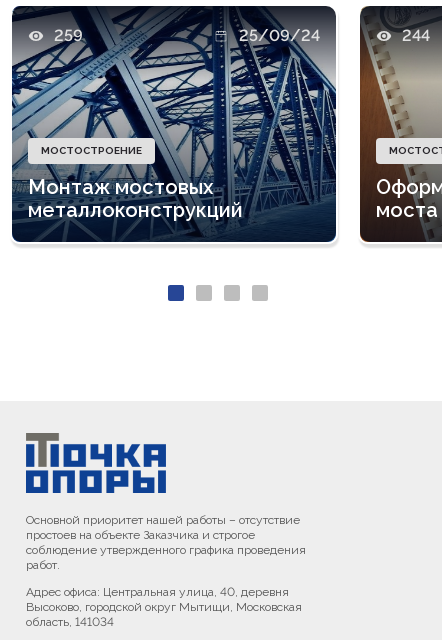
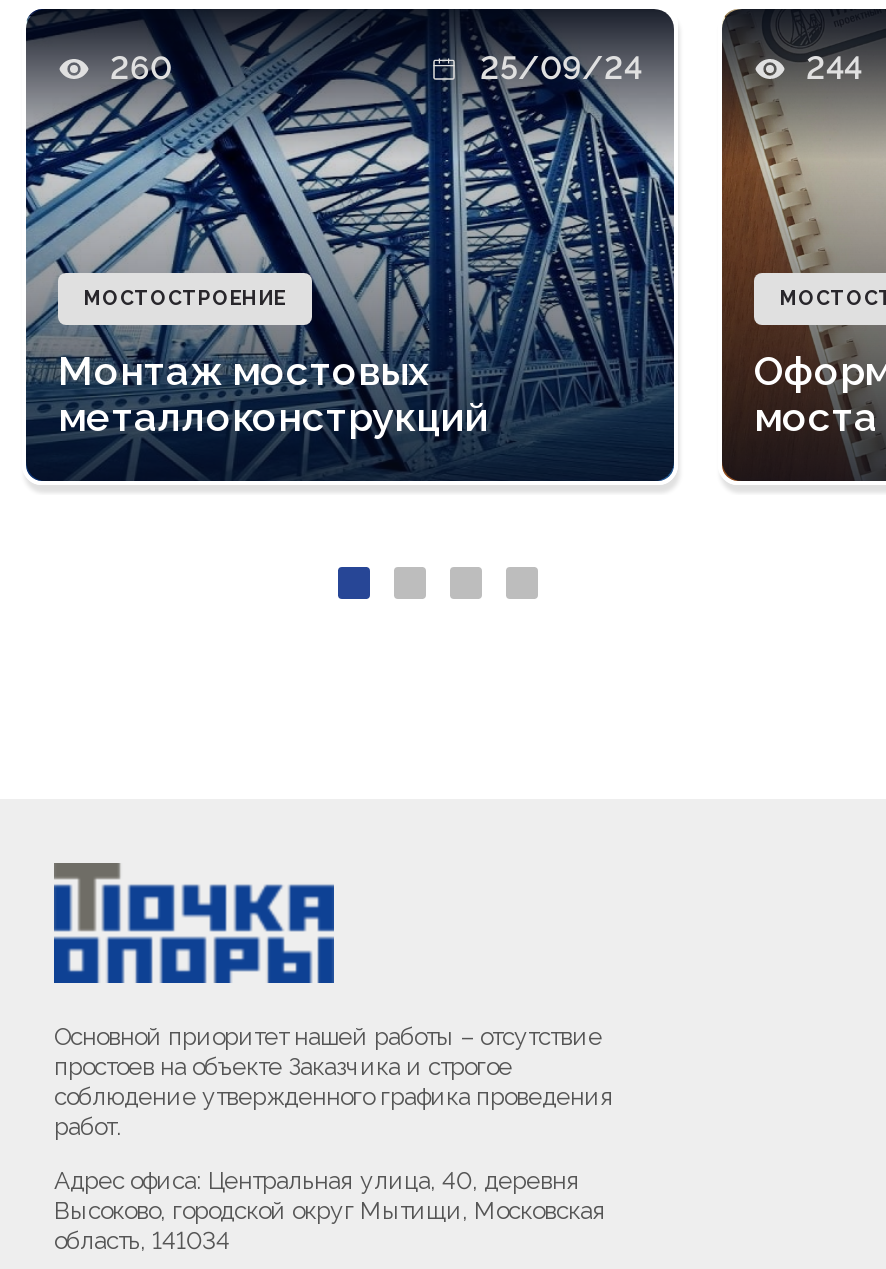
- 259
+ 260
